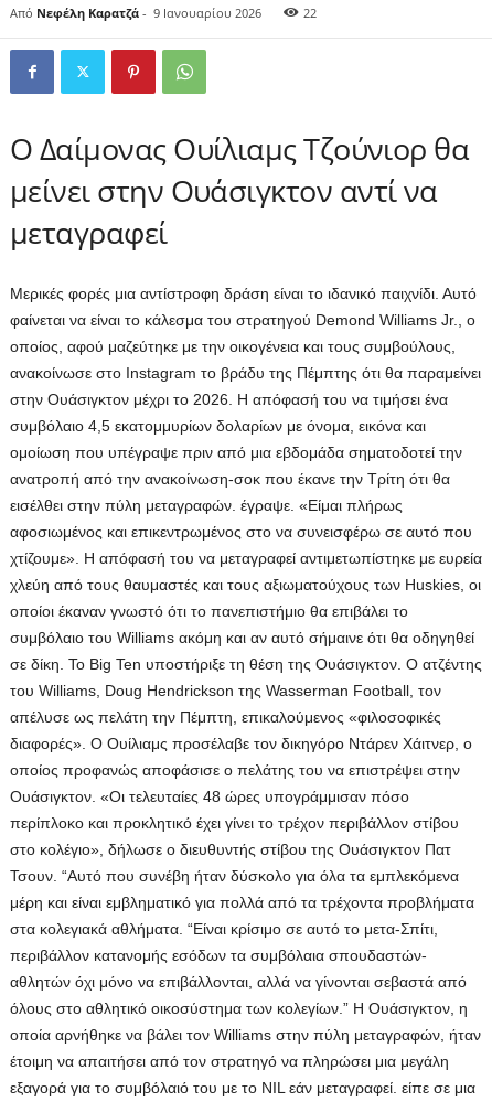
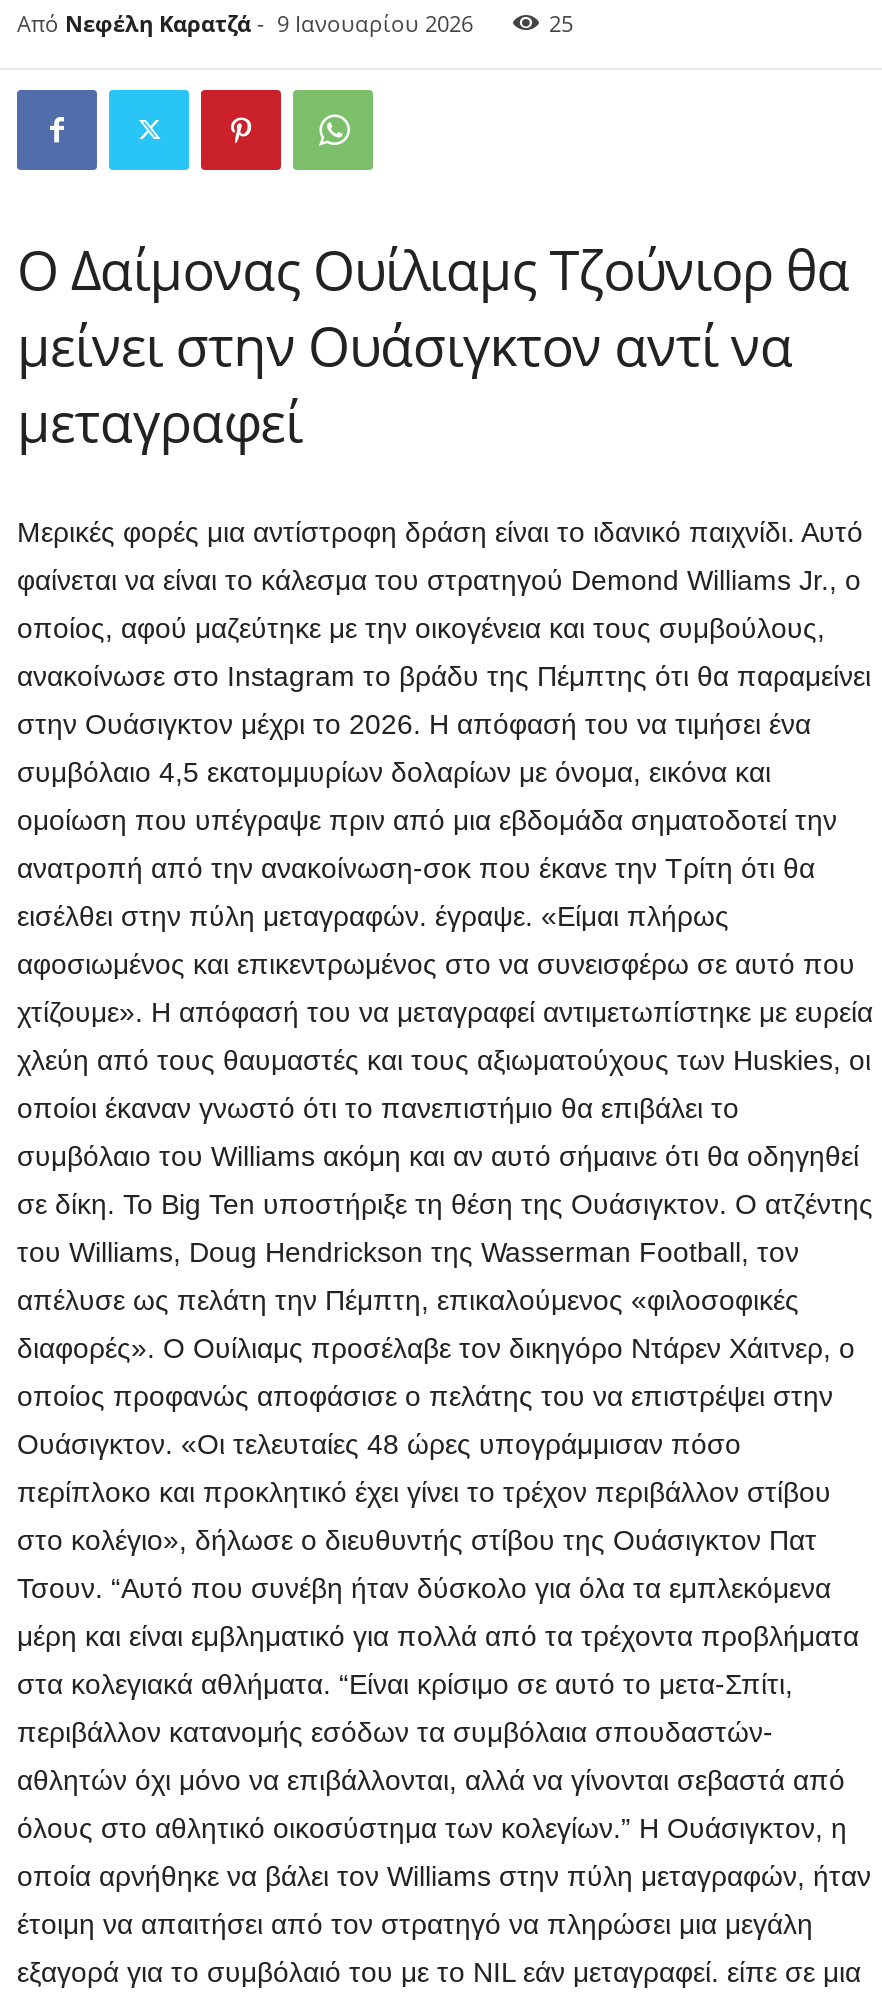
- 22
+ 25
